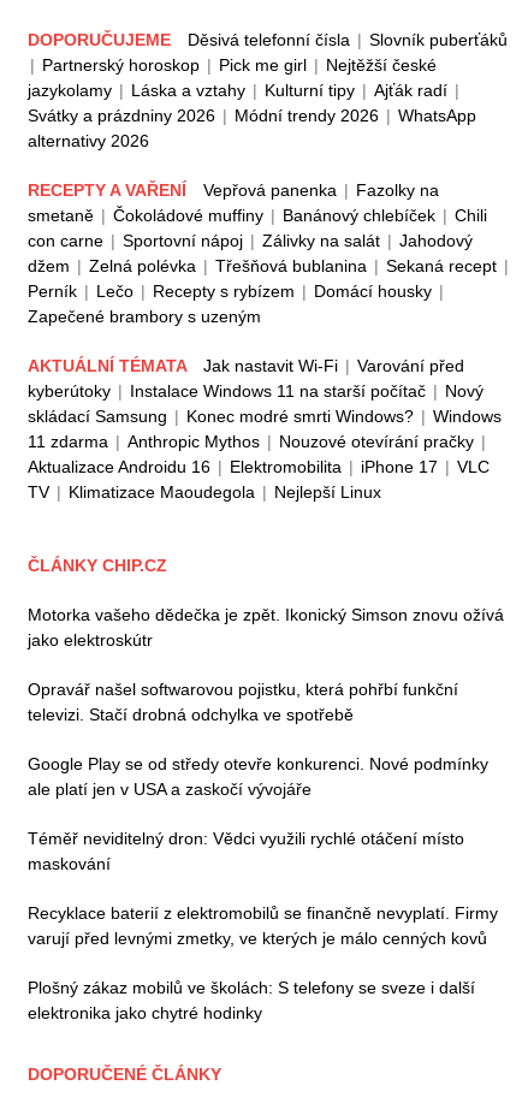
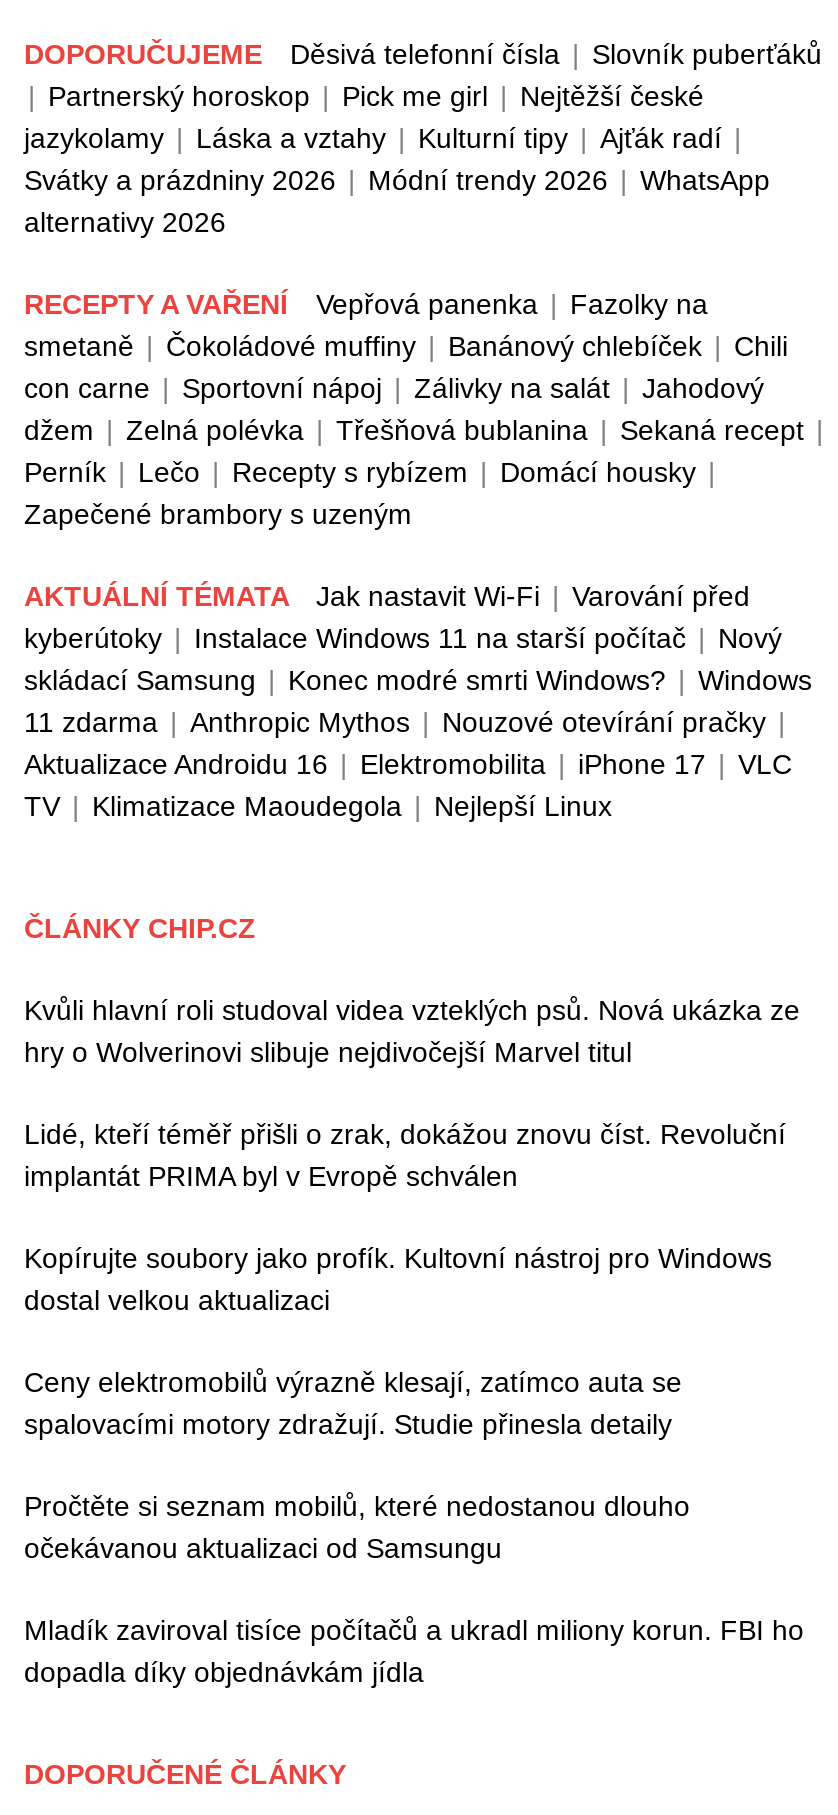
- Motorka vašeho dědečka je zpět. Ikonický Simson znovu ožívá
- jako elektroskútr
+ Kvůli hlavní roli studoval videa vzteklých psů. Nová ukázka ze
+ hry o Wolverinovi slibuje nejdivočejší Marvel titul

- Opravář našel softwarovou pojistku, která pohřbí funkční
- televizi. Stačí drobná odchylka ve spotřebě
+ Lidé, kteří téměř přišli o zrak, dokážou znovu číst. Revoluční
+ implantát PRIMA byl v Evropě schválen

- Google Play se od středy otevře konkurenci. Nové podmínky
- ale platí jen v USA a zaskočí vývojáře
+ Kopírujte soubory jako profík. Kultovní nástroj pro Windows
+ dostal velkou aktualizaci

- Téměř neviditelný dron: Vědci využili rychlé otáčení místo
- maskování
+ Ceny elektromobilů výrazně klesají, zatímco auta se
+ spalovacími motory zdražují. Studie přinesla detaily

- Recyklace baterií z elektromobilů se finančně nevyplatí. Firmy
- varují před levnými zmetky, ve kterých je málo cenných kovů
+ Pročtěte si seznam mobilů, které nedostanou dlouho
+ očekávanou aktualizaci od Samsungu

- Plošný zákaz mobilů ve školách: S telefony se sveze i další
- elektronika jako chytré hodinky
+ Mladík zaviroval tisíce počítačů a ukradl miliony korun. FBI ho
+ dopadla díky objednávkám jídla
